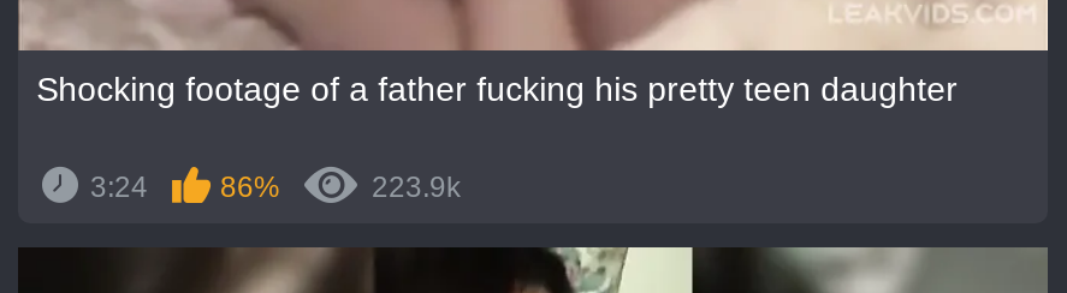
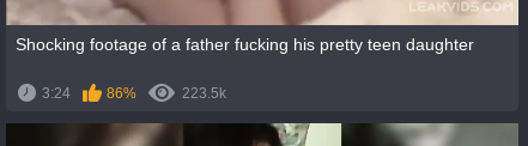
- 223.9k
+ 223.5k
